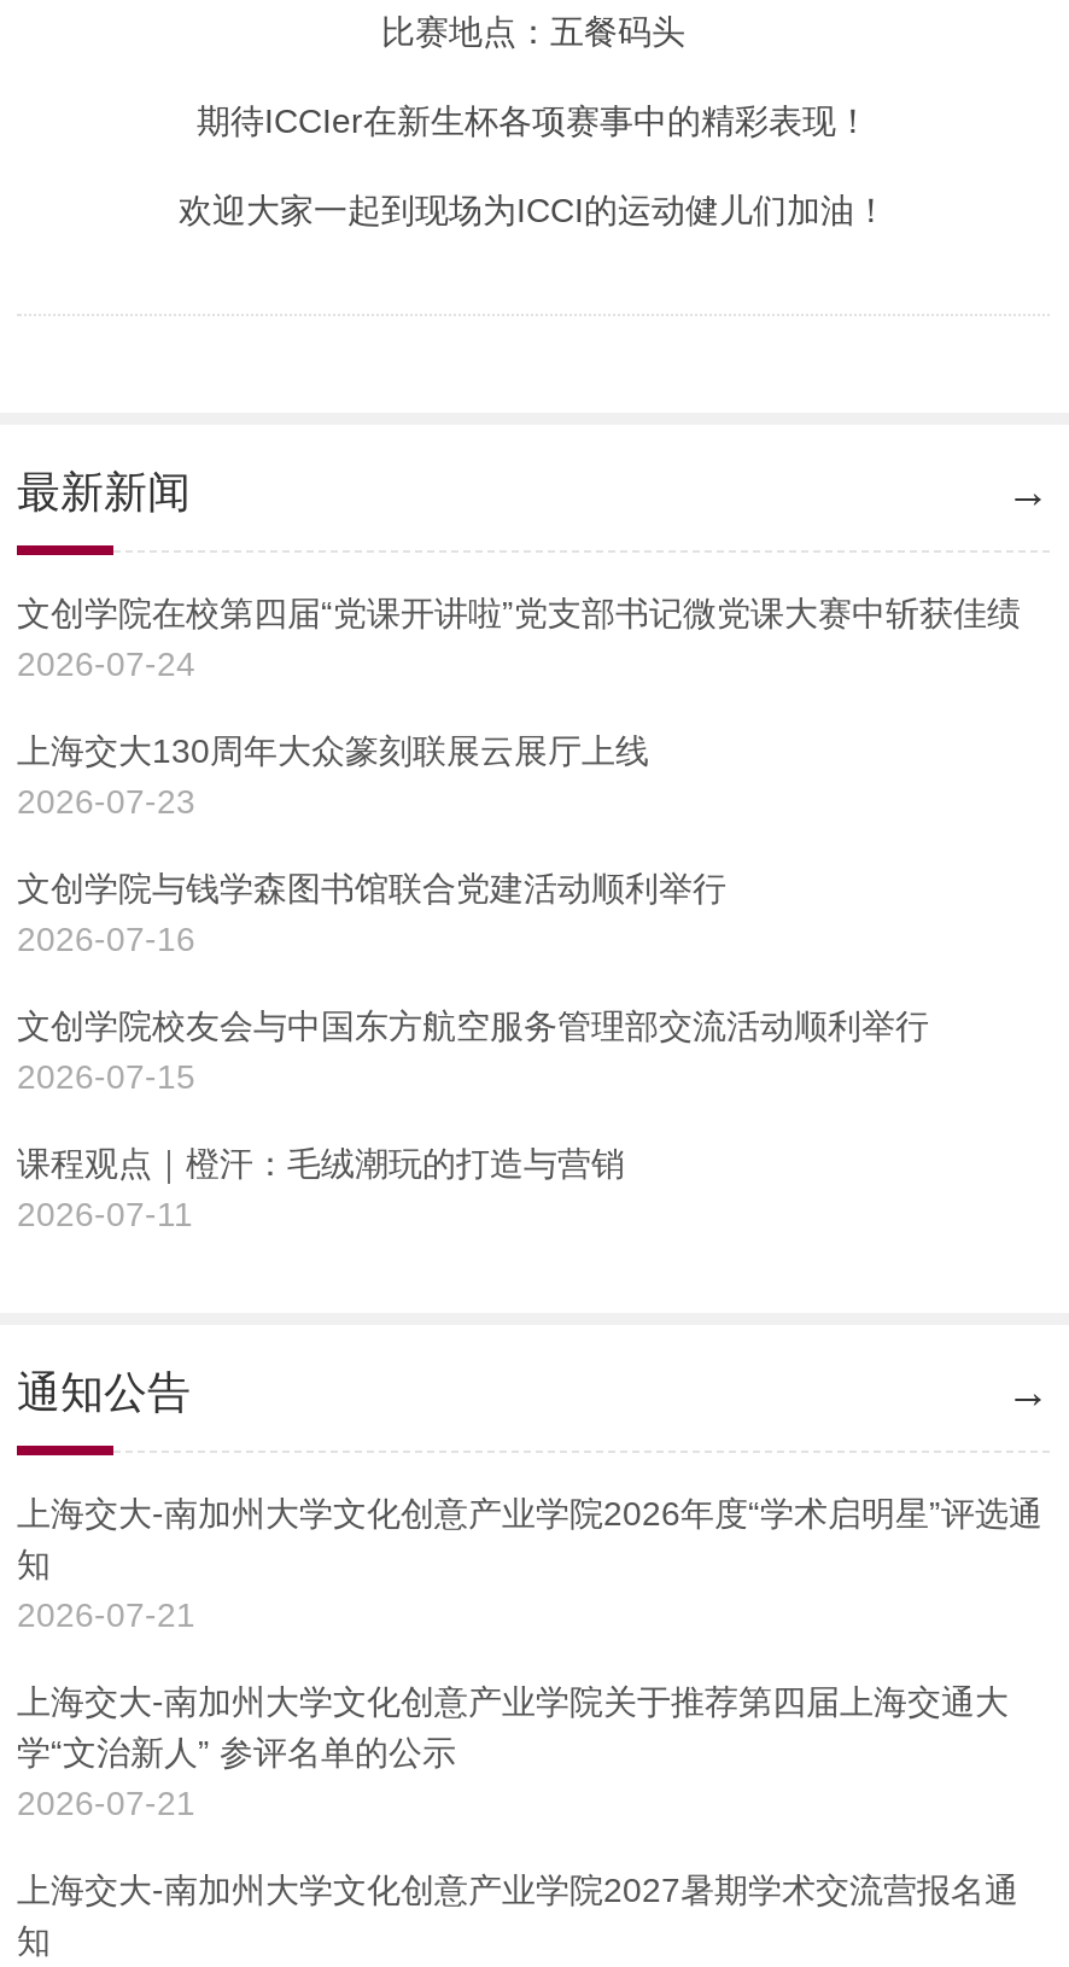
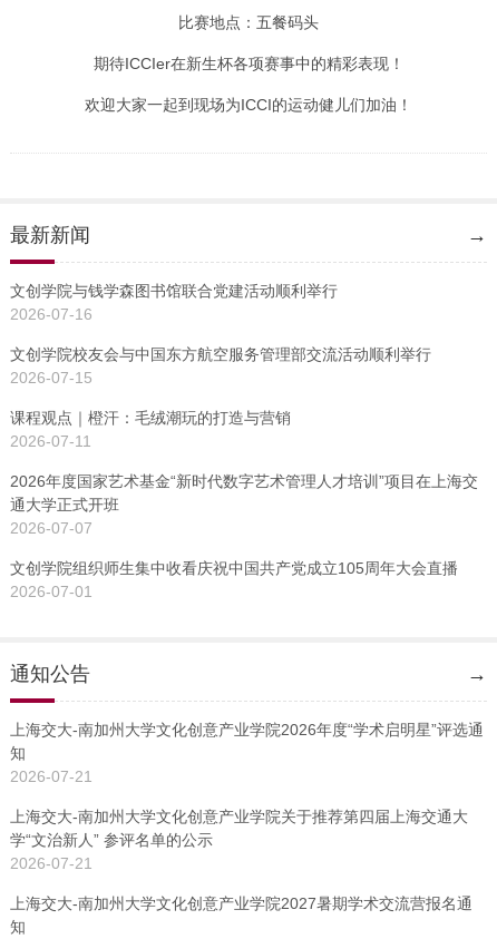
- 文创学院在校第四届“党课开讲啦”党支部书记微党课大赛中斩获佳绩
- 2026-07-24
- 上海交大130周年大众篆刻联展云展厅上线
- 2026-07-23

moved up: 文创学院与钱学森图书馆联合党建活动顺利举行 | 2026-07-16 | 文创学院校友会与中国东方航空服务管理部交流活动顺利举行 | 2026-07-15 | 课程观点｜橙汗：毛绒潮玩的打造与营销 | 2026-07-11

+ 2026年度国家艺术基金“新时代数字艺术管理人才培训”项目在上海交
+ 通大学正式开班
+ 2026-07-07
+ 文创学院组织师生集中收看庆祝中国共产党成立105周年大会直播
+ 2026-07-01
